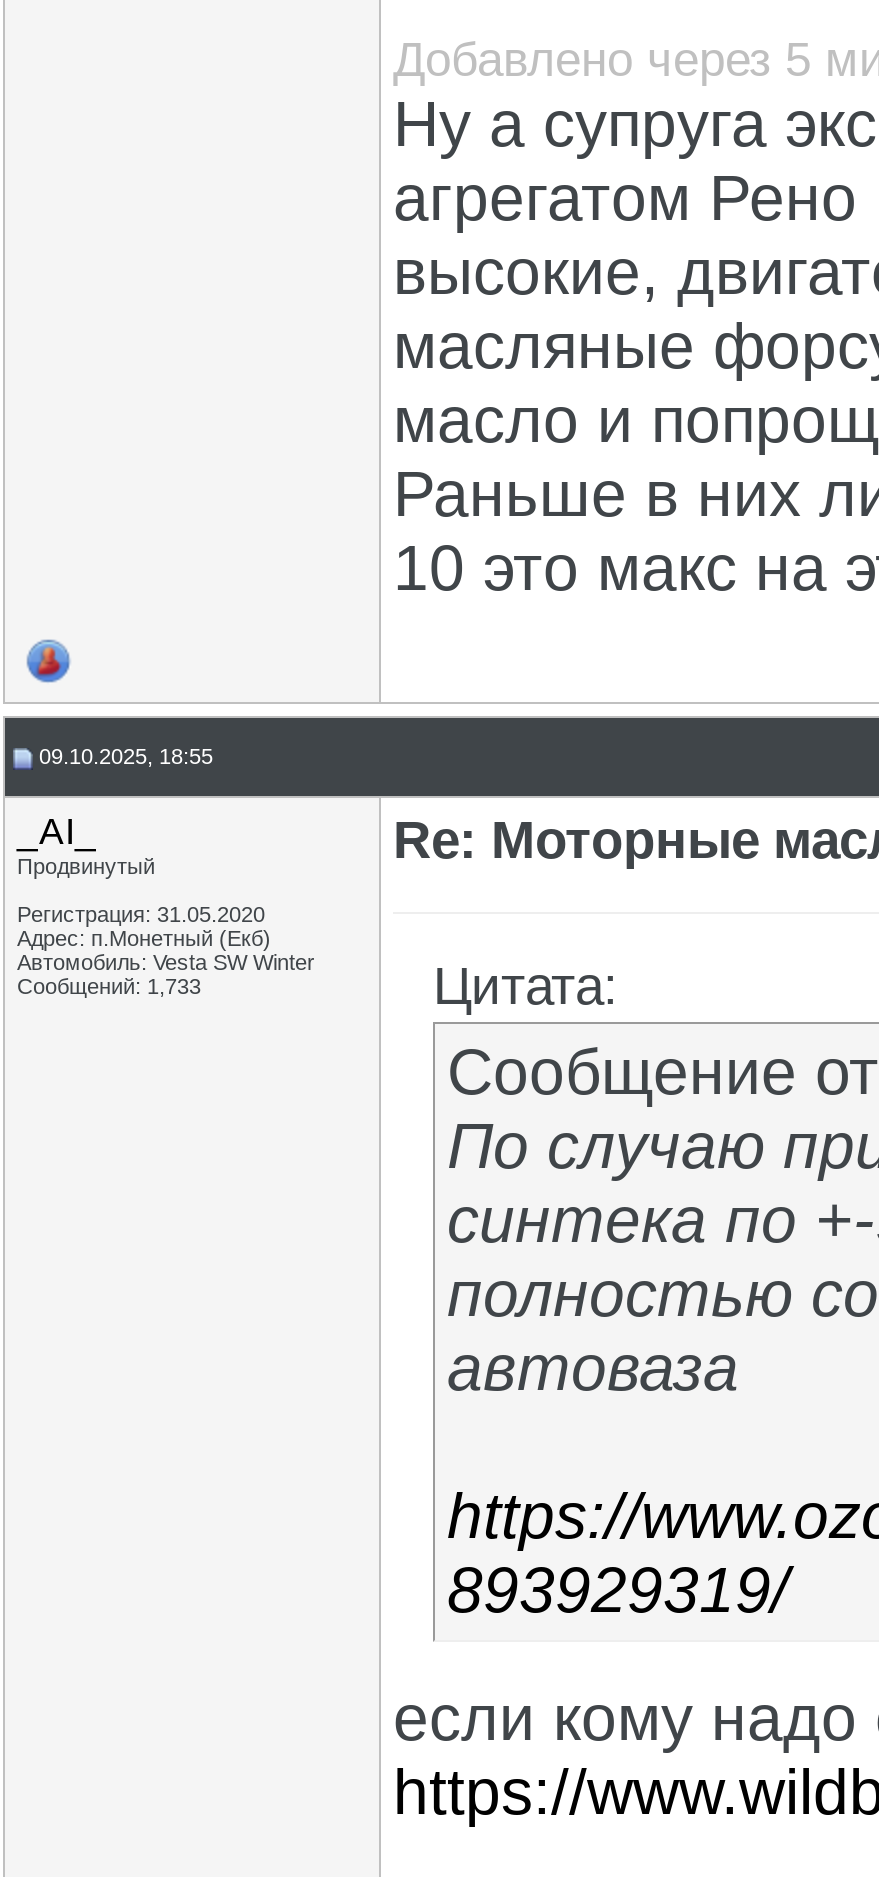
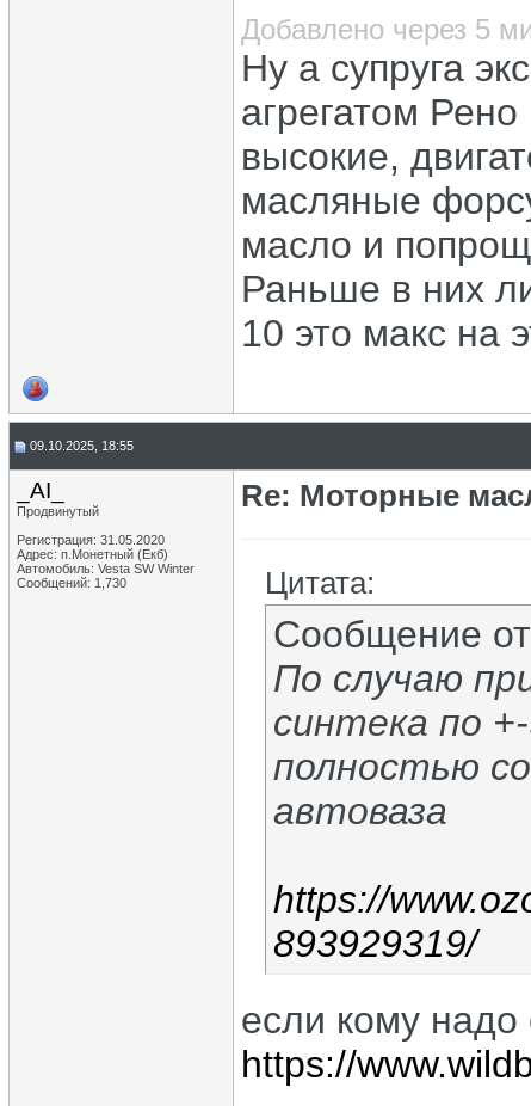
- Сообщений: 1,733
+ Сообщений: 1,730
